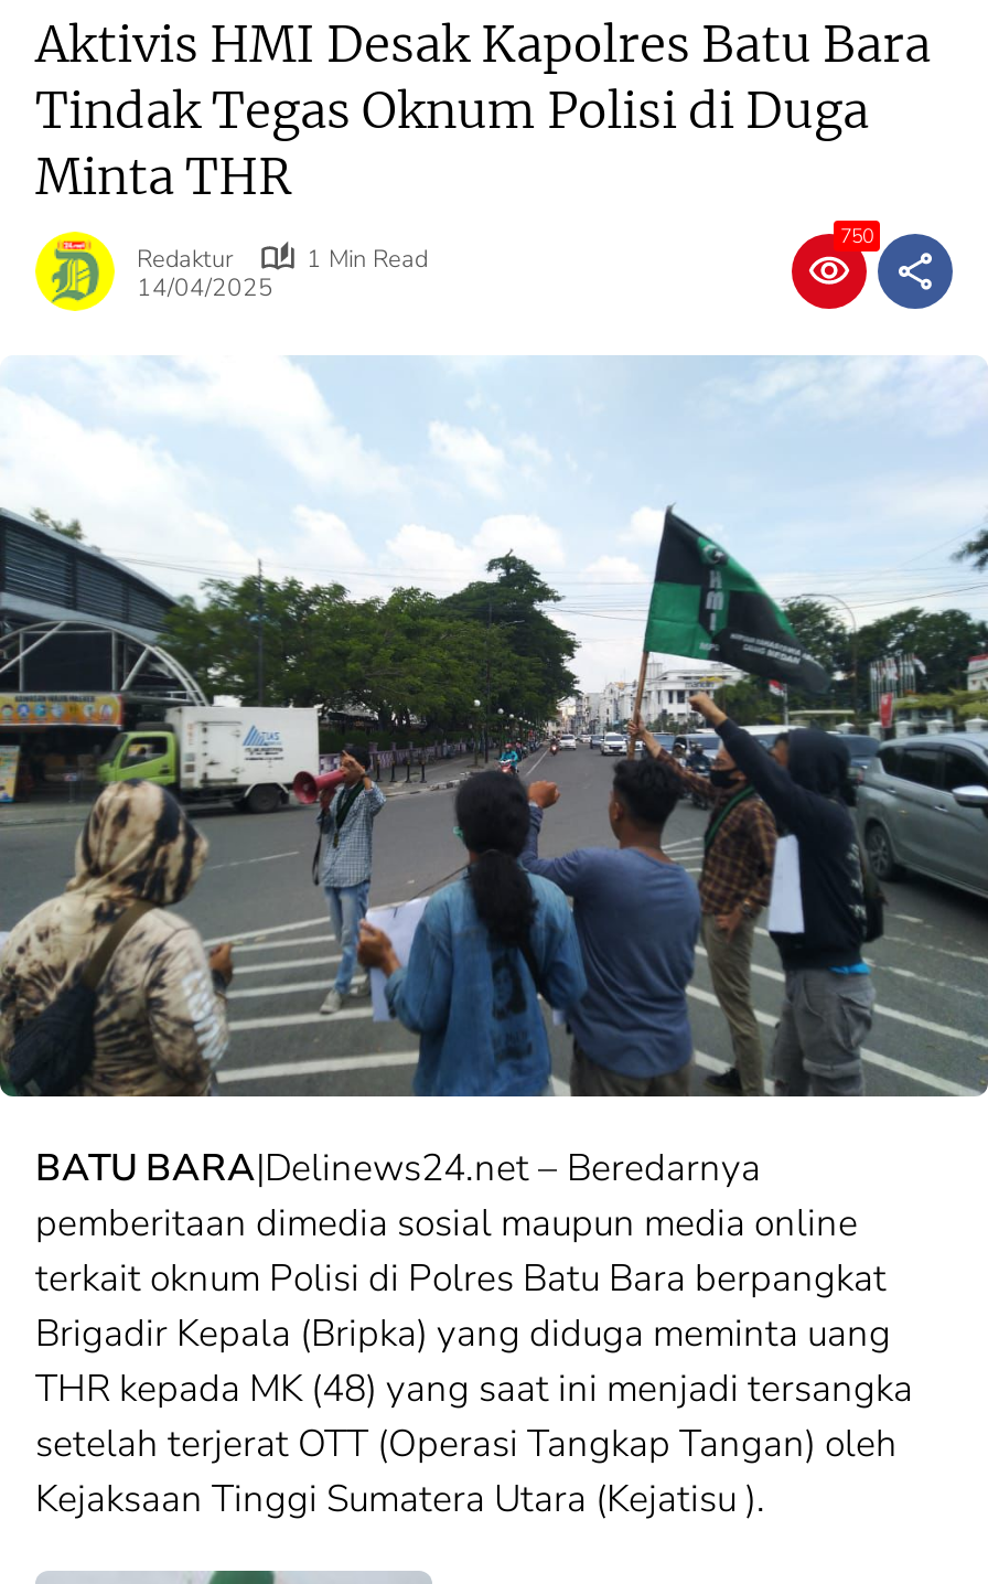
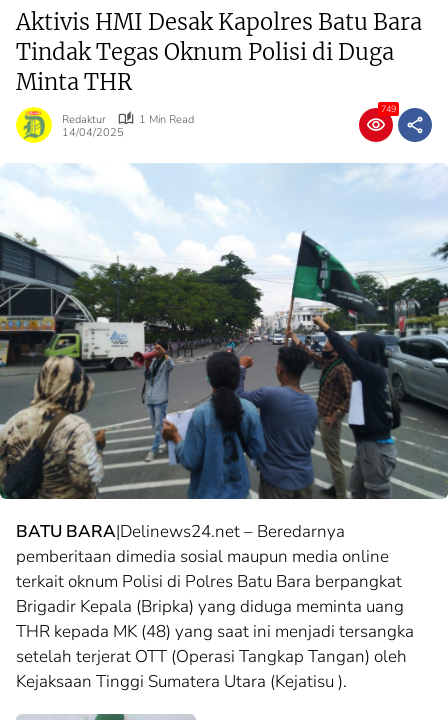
- 750
+ 749
